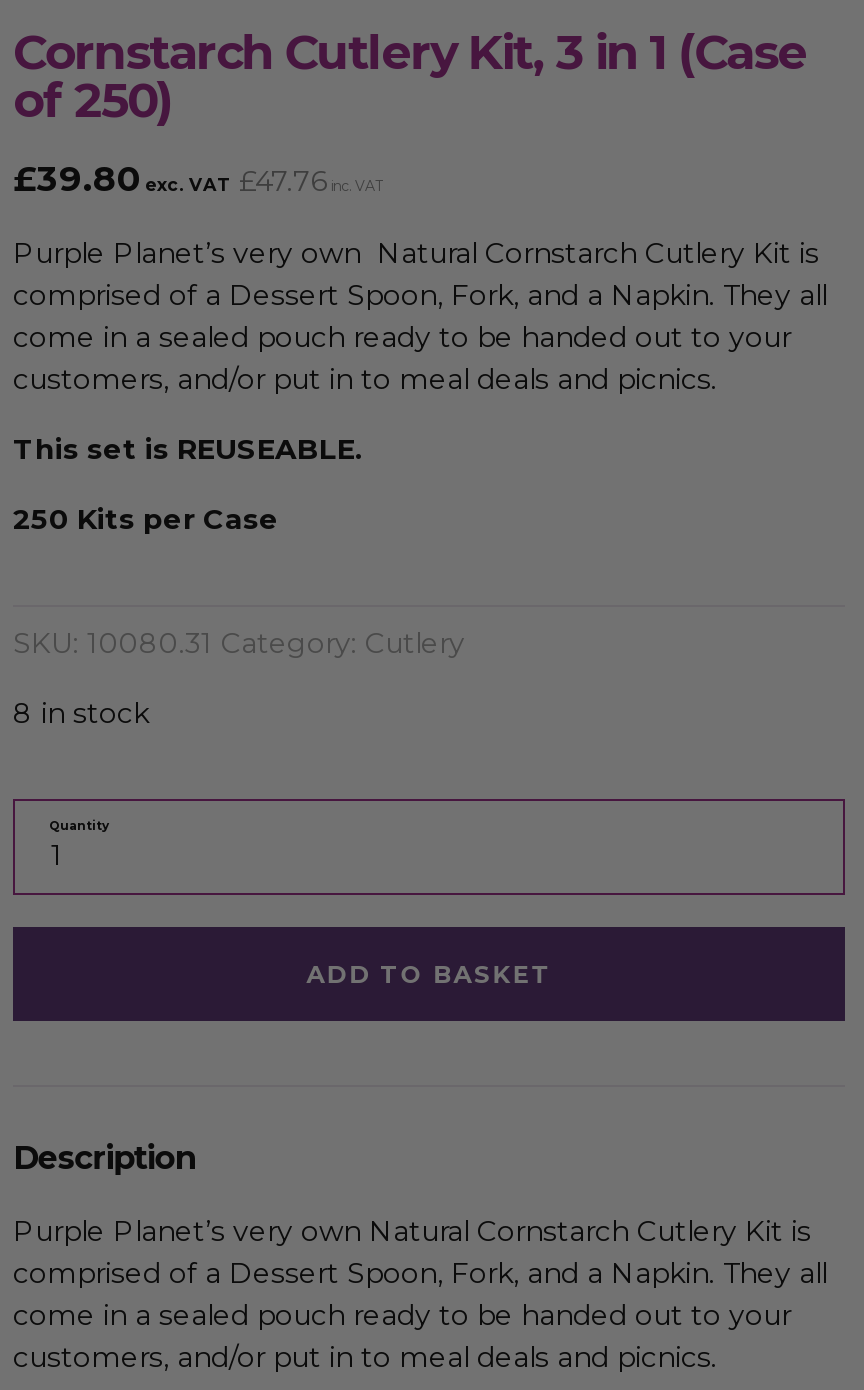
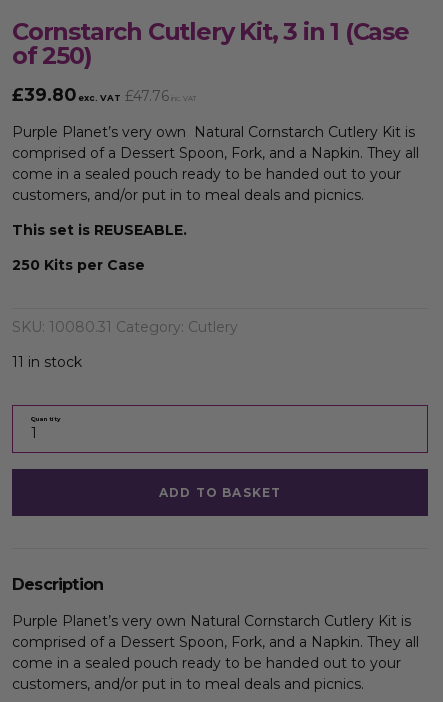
- 8 in stock
+ 11 in stock
